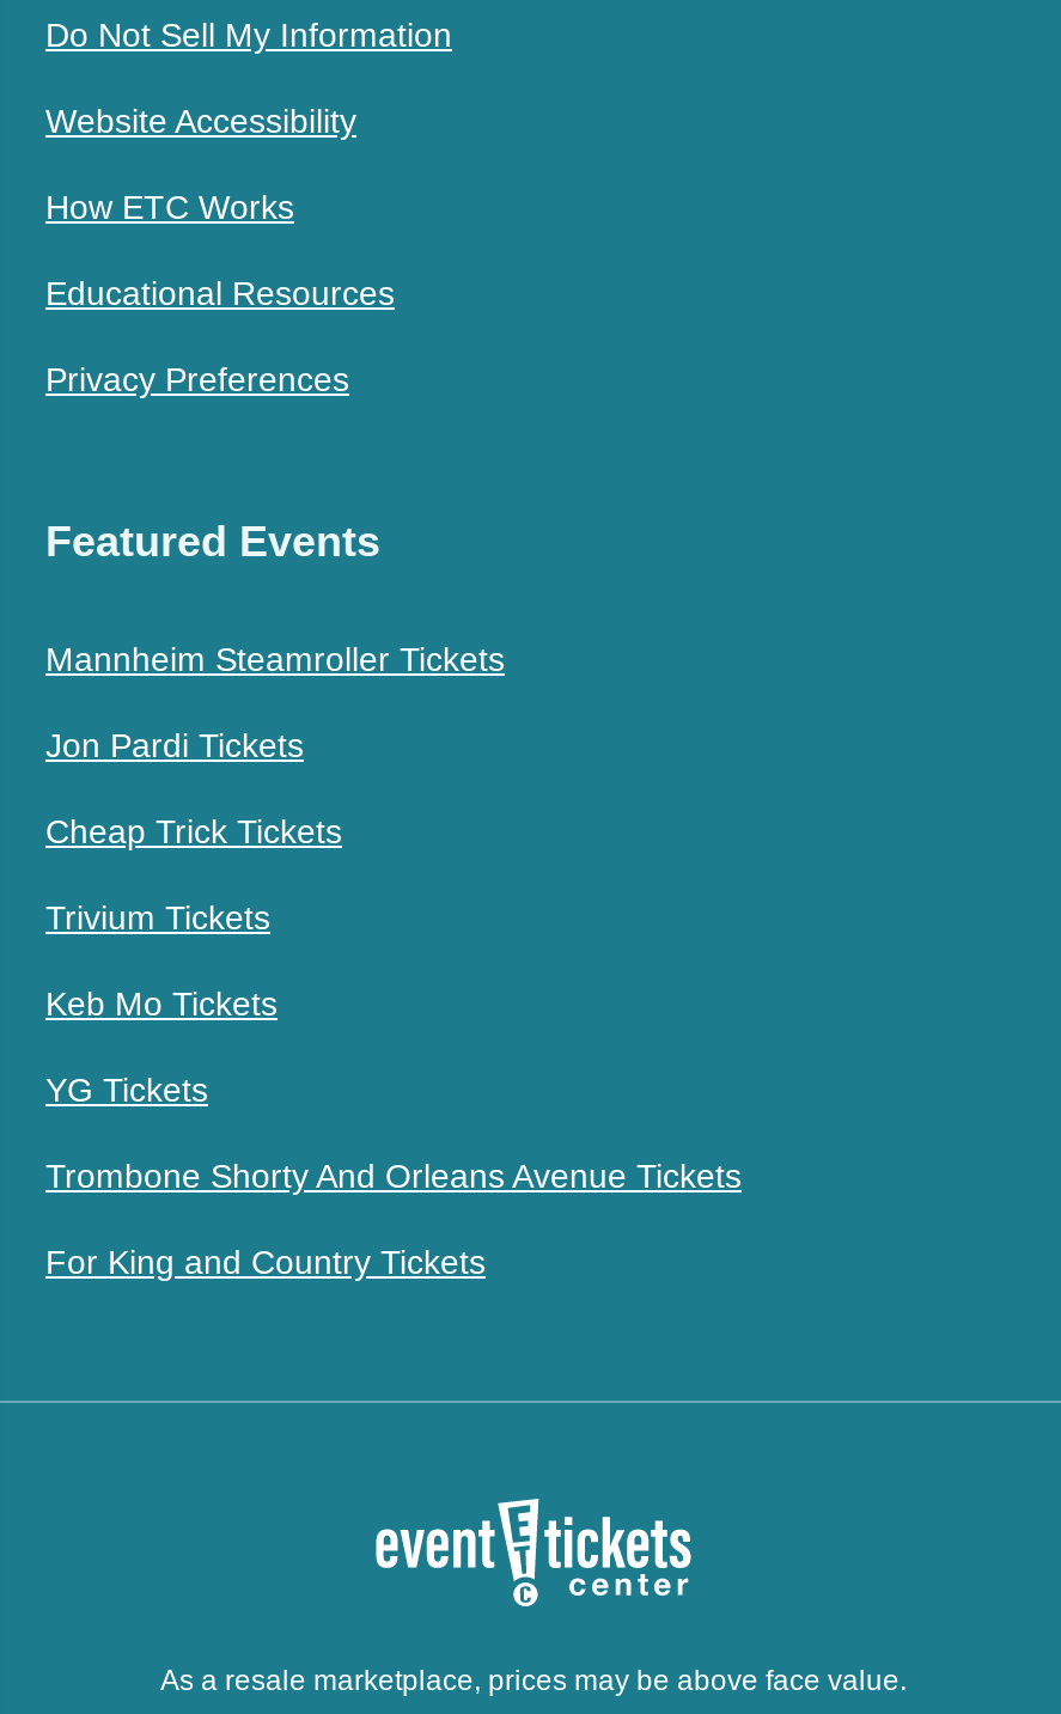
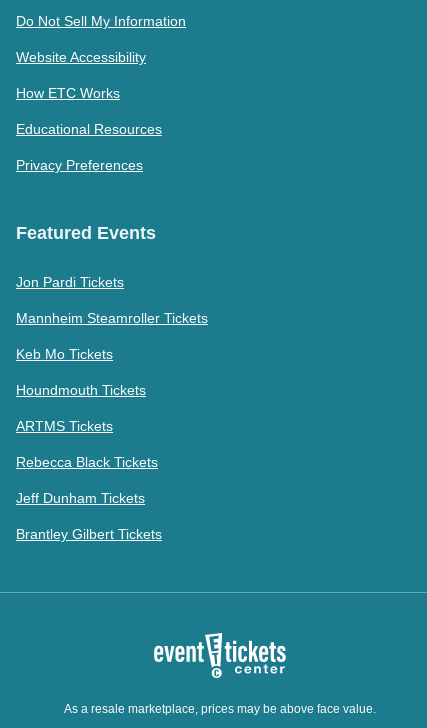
moved down: Mannheim Steamroller Tickets

moved up: Jon Pardi Tickets

- Cheap Trick Tickets
- Trivium Tickets

moved up: Keb Mo Tickets

- YG Tickets
- Trombone Shorty And Orleans Avenue Tickets
- For King and Country Tickets
+ Houndmouth Tickets
+ ARTMS Tickets
+ Rebecca Black Tickets
+ Jeff Dunham Tickets
+ Brantley Gilbert Tickets
